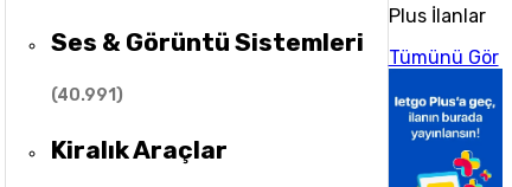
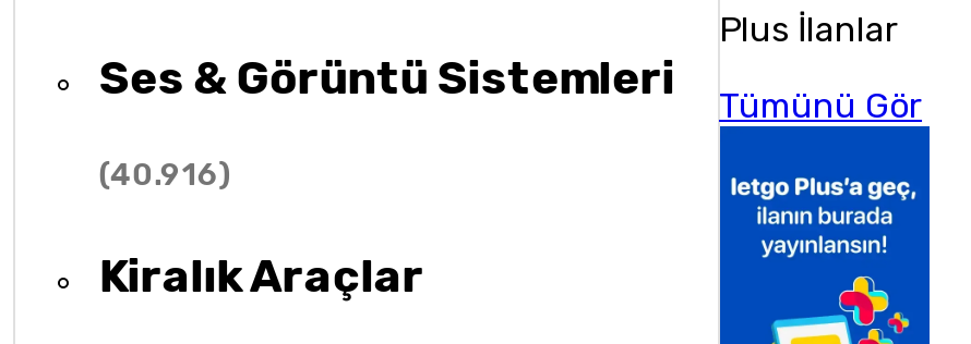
- (40.991)
+ (40.916)
